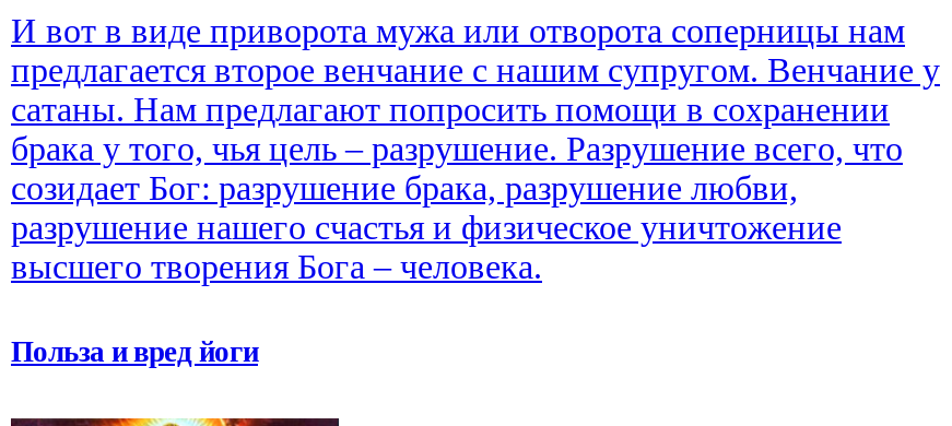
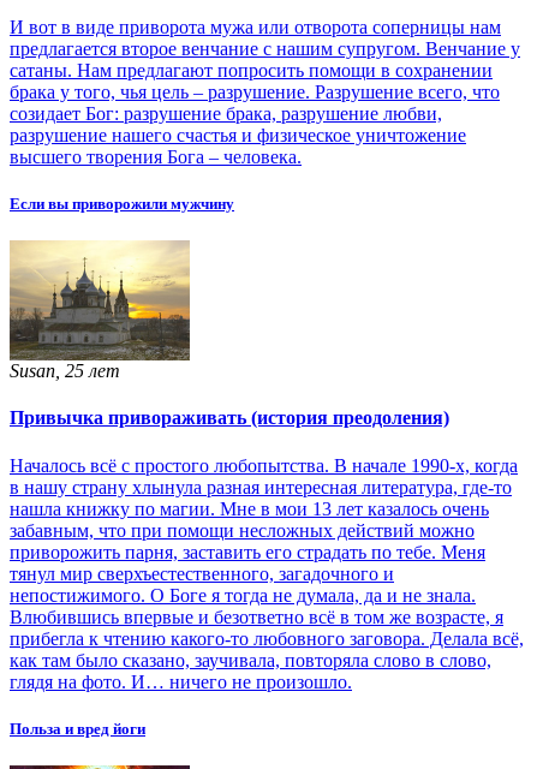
+ [image]
+ Susan, 25 лет
+ Привычка привораживать (история преодоления)
+ Началось всё с простого любопытства. В начале 1990-х, когда
+ в нашу страну хлынула разная интересная литература, где-то
+ нашла книжку по магии. Мне в мои 13 лет казалось очень
+ забавным, что при помощи несложных действий можно
+ приворожить парня, заставить его страдать по тебе. Меня
+ тянул мир сверхъестественного, загадочного и
+ непостижимого. О Боге я тогда не думала, да и не знала.
+ Влюбившись впервые и безответно всё в том же возрасте, я
+ прибегла к чтению какого-то любовного заговора. Делала всё,
+ как там было сказано, заучивала, повторяла слово в слово,
+ глядя на фото. И… ничего не произошло.

+ Если вы приворожили мужчину
